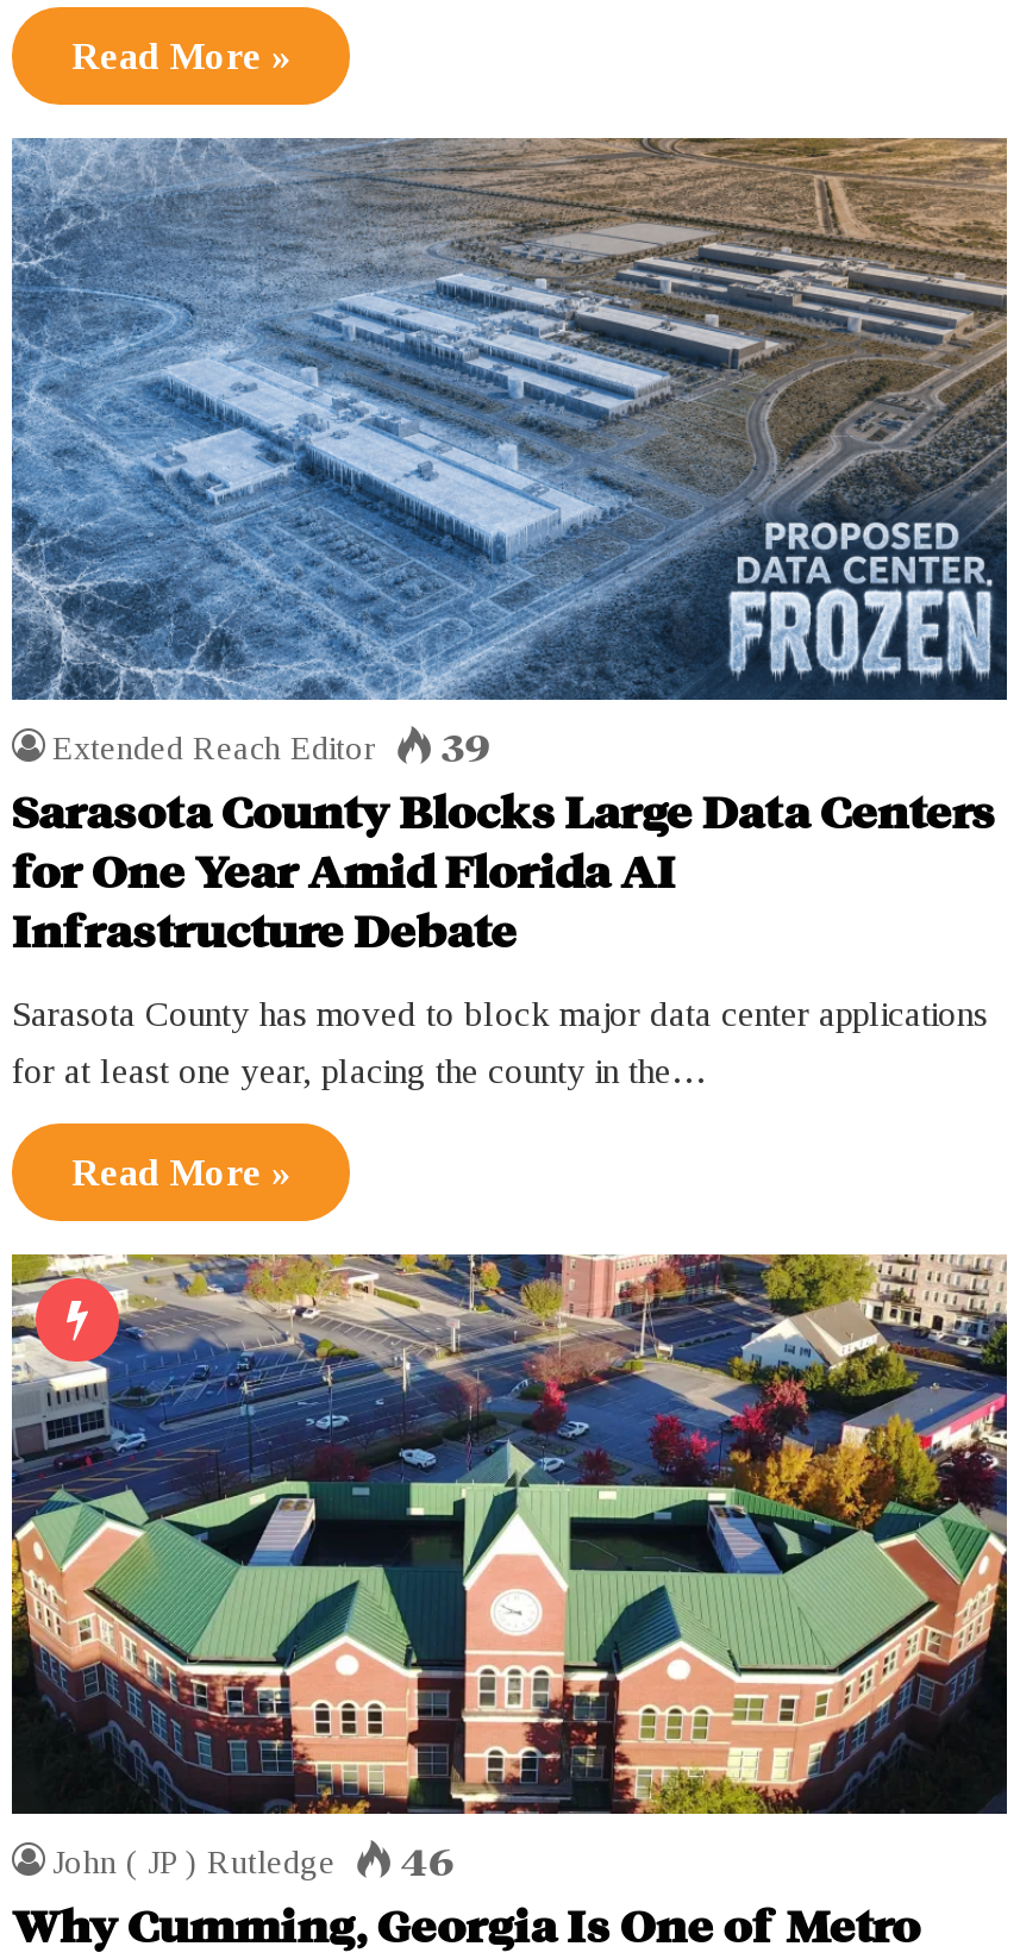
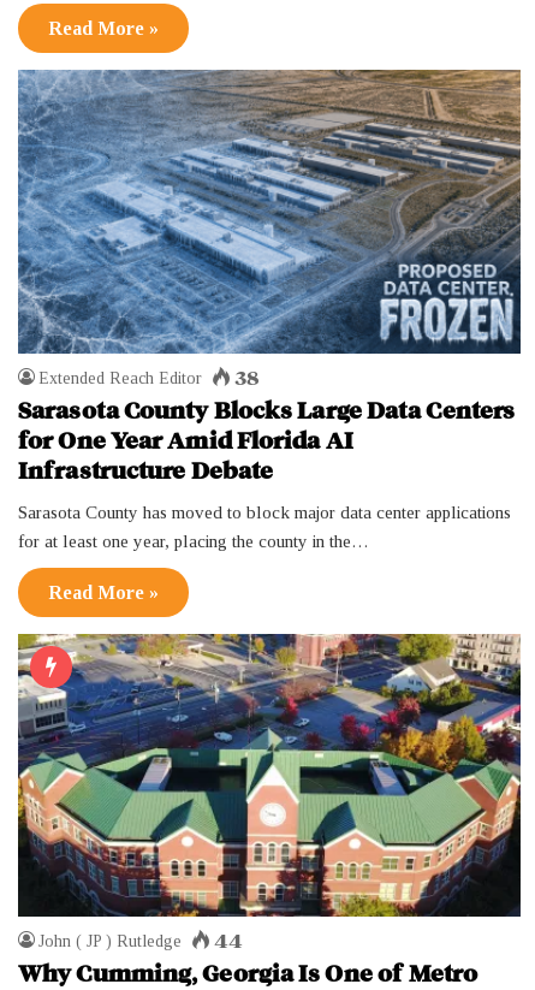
- Extended Reach Editor 39
+ Extended Reach Editor 38

- John ( JP ) Rutledge 46
+ John ( JP ) Rutledge 44
